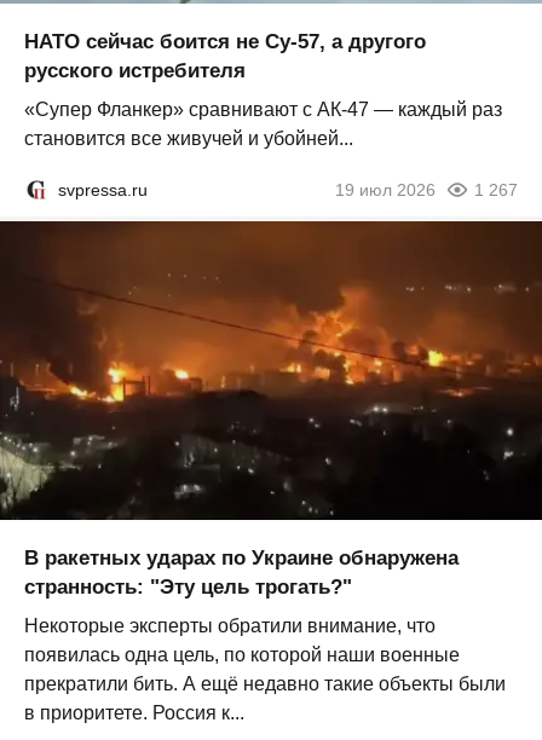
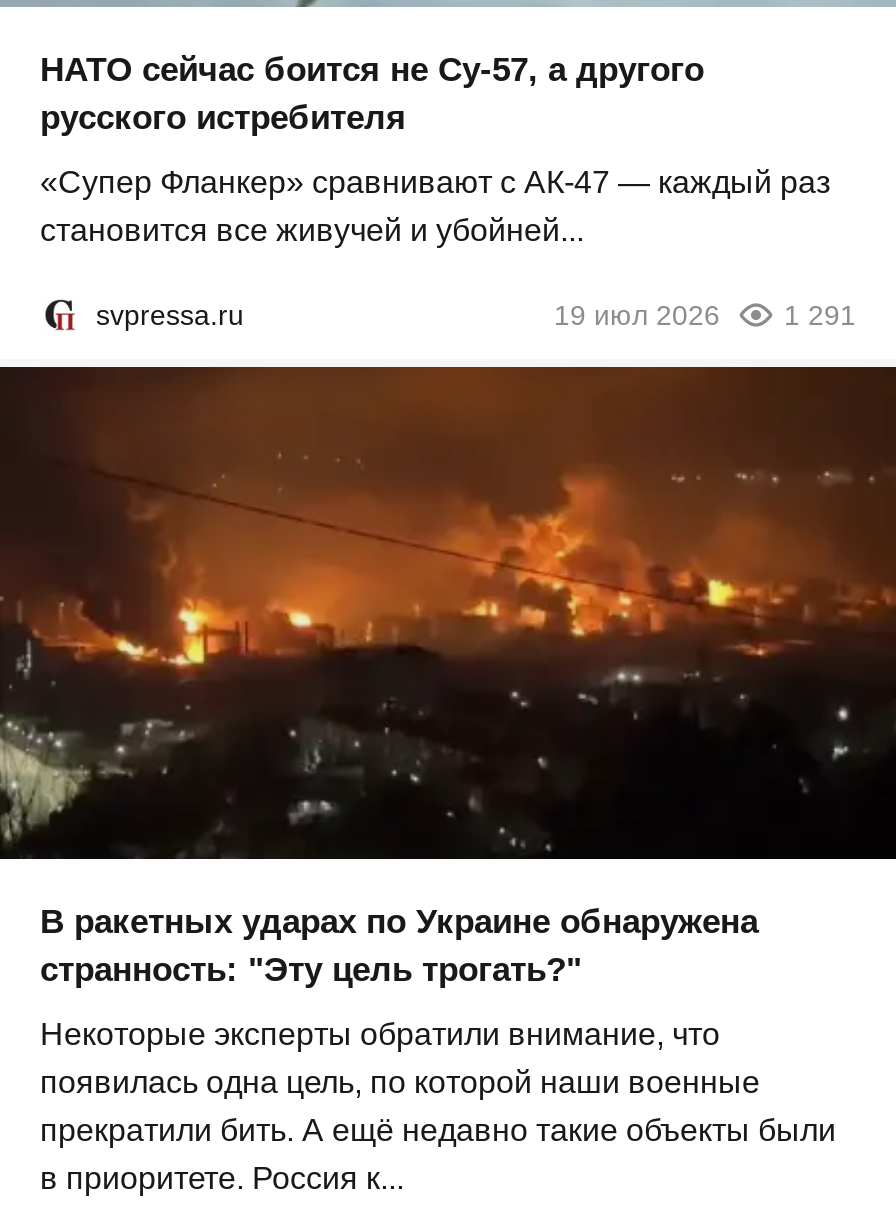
- 19 июл 2026 1 267
+ 19 июл 2026 1 291
